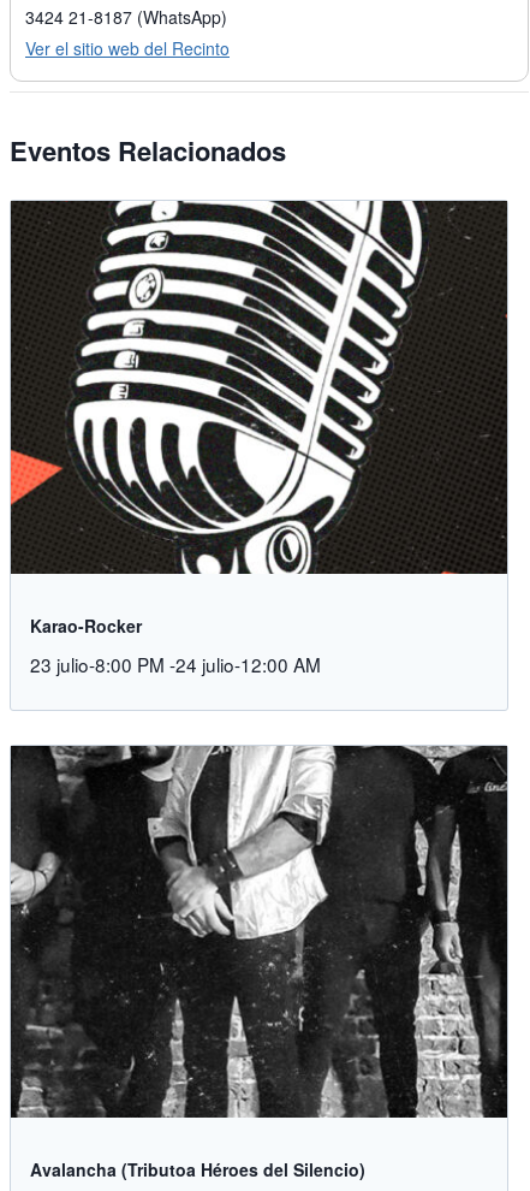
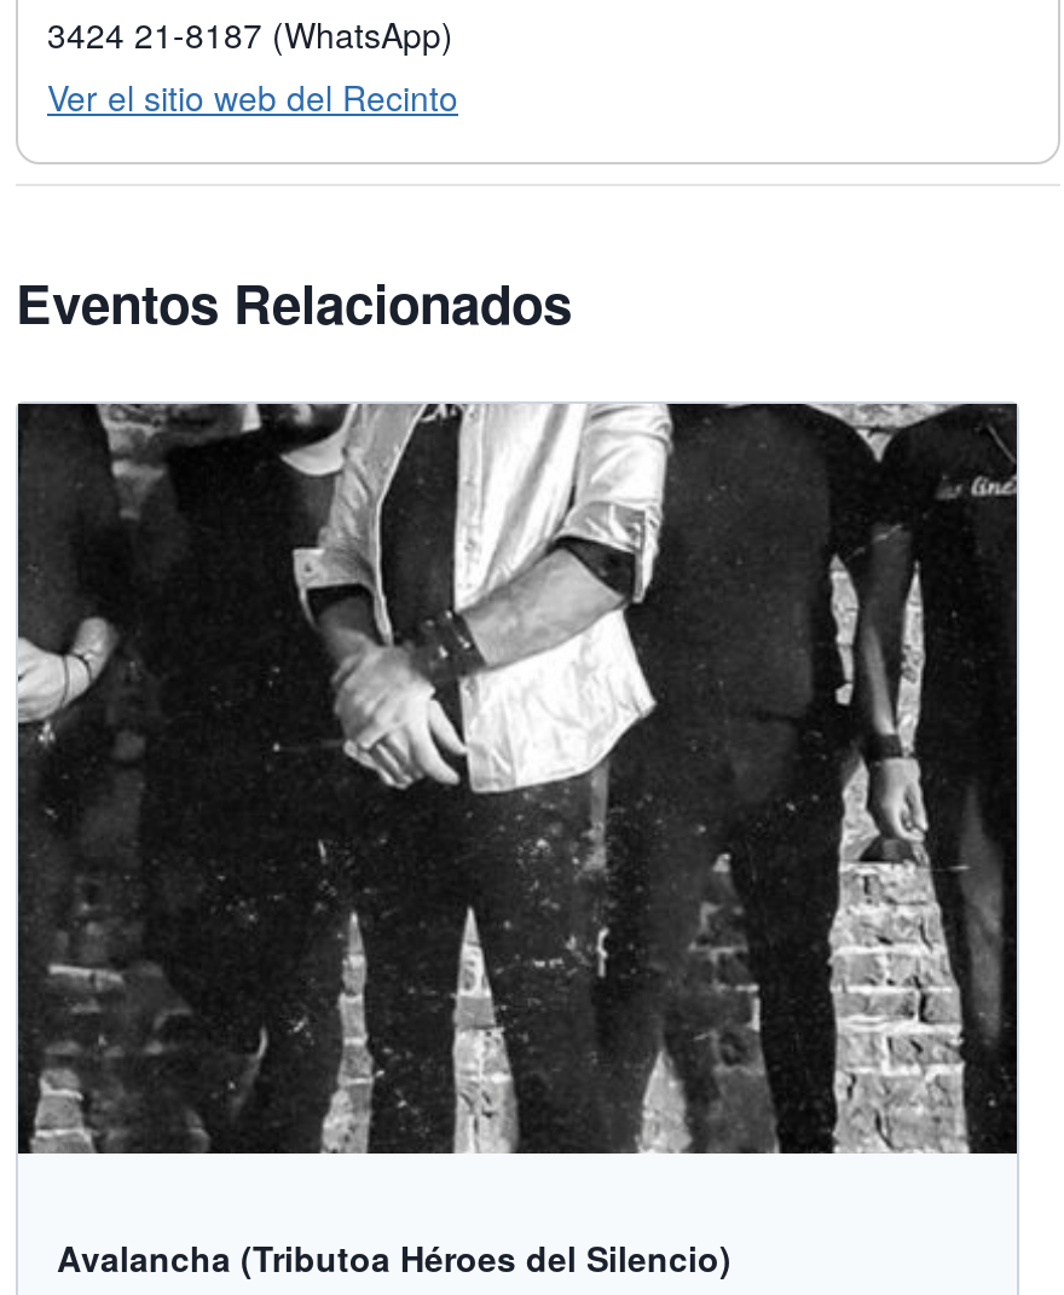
- [image]
- Karao-Rocker
- 23 julio-8:00 PM - 24 julio-12:00 AM
